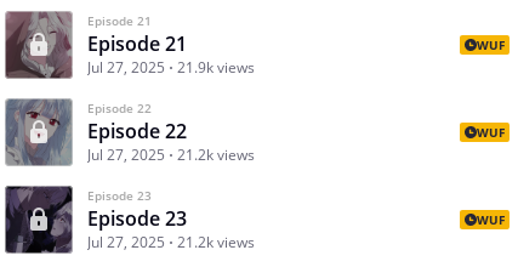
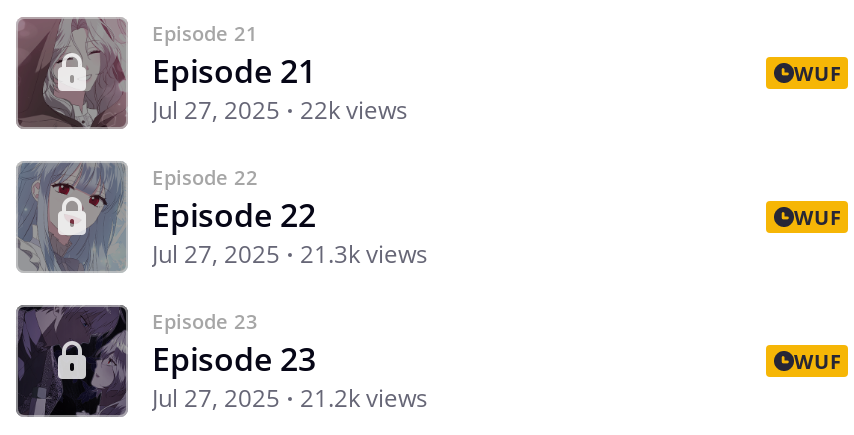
- Jul 27, 2025 21.9k views
+ Jul 27, 2025 22k views

- Jul 27, 2025 21.2k views
+ Jul 27, 2025 21.3k views
